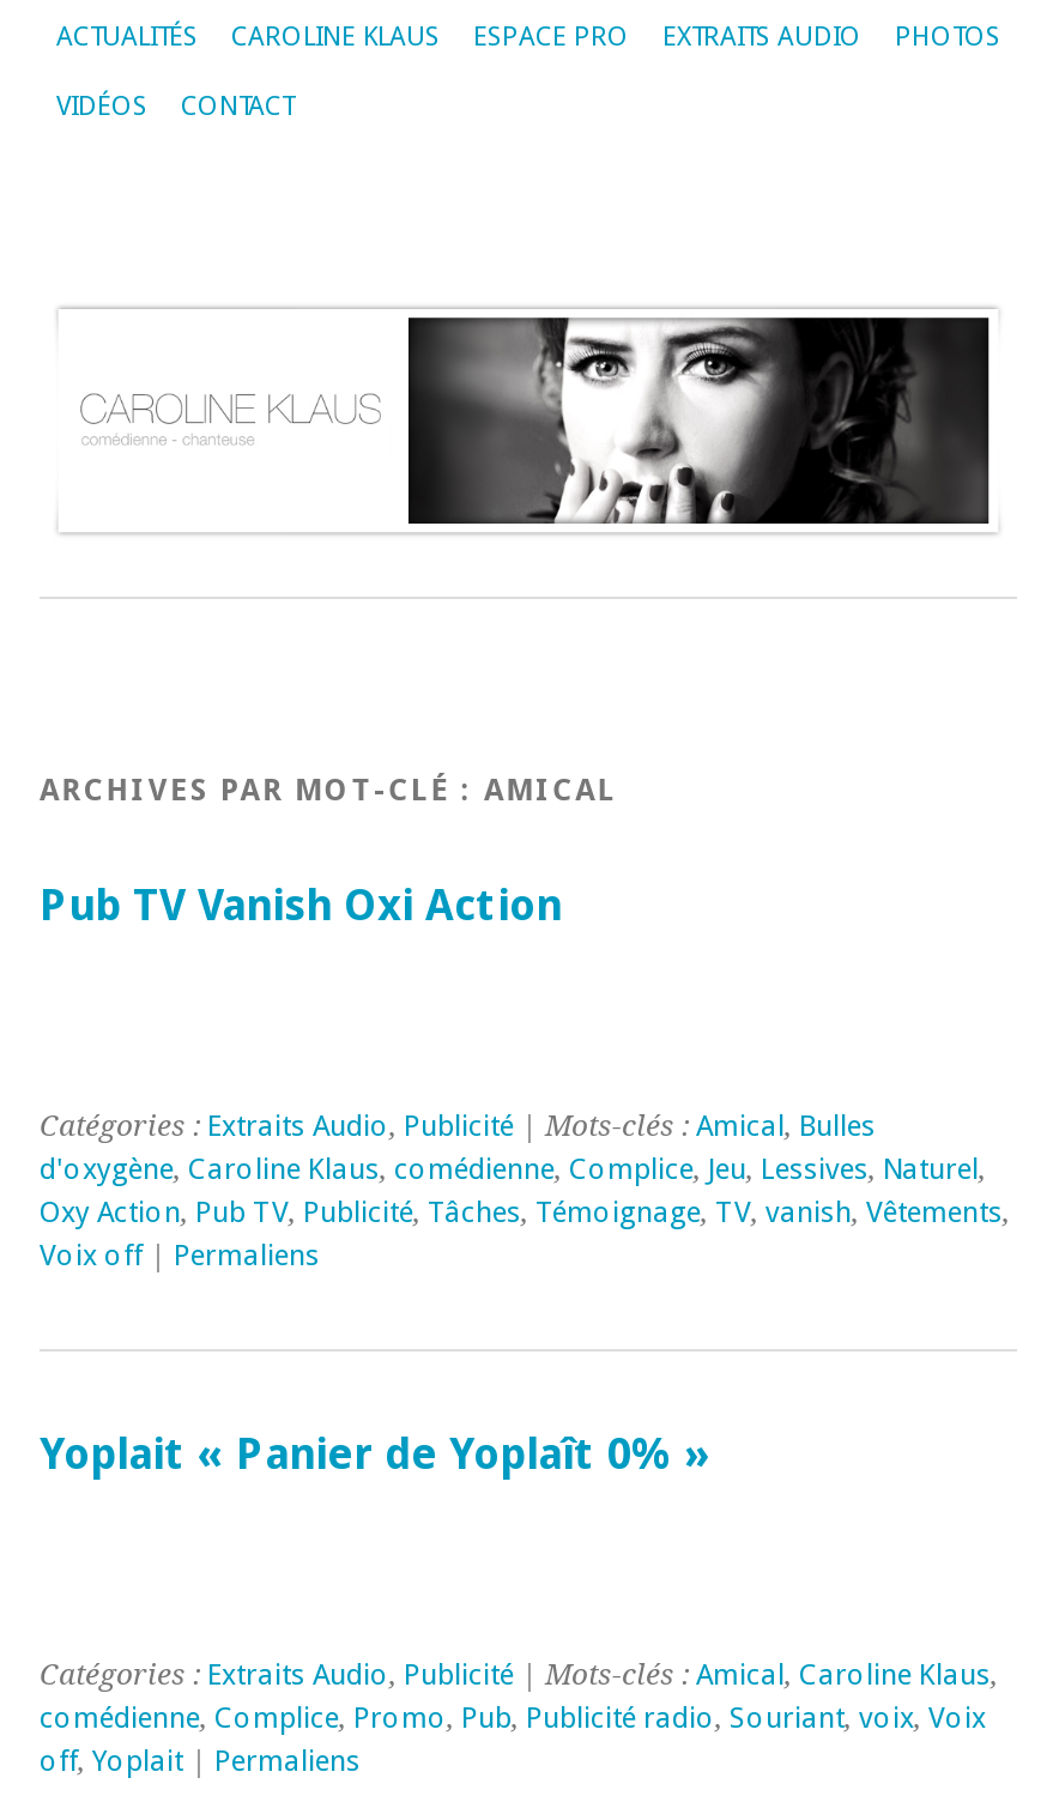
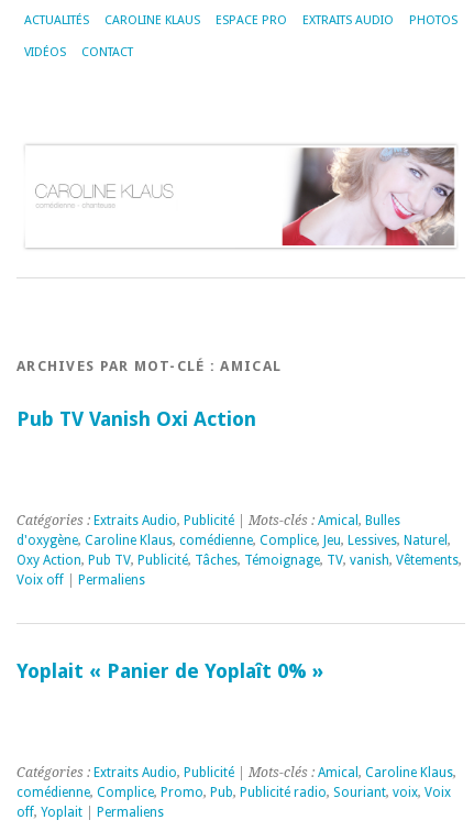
- [image]
+ [image]
